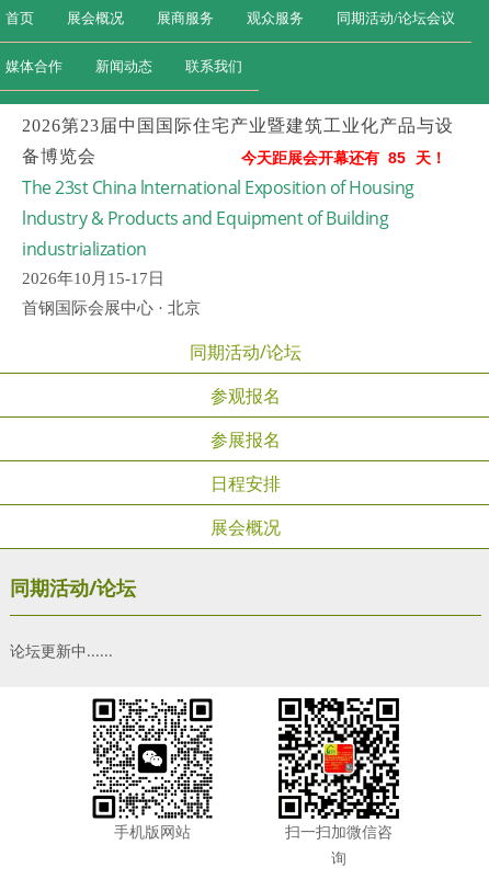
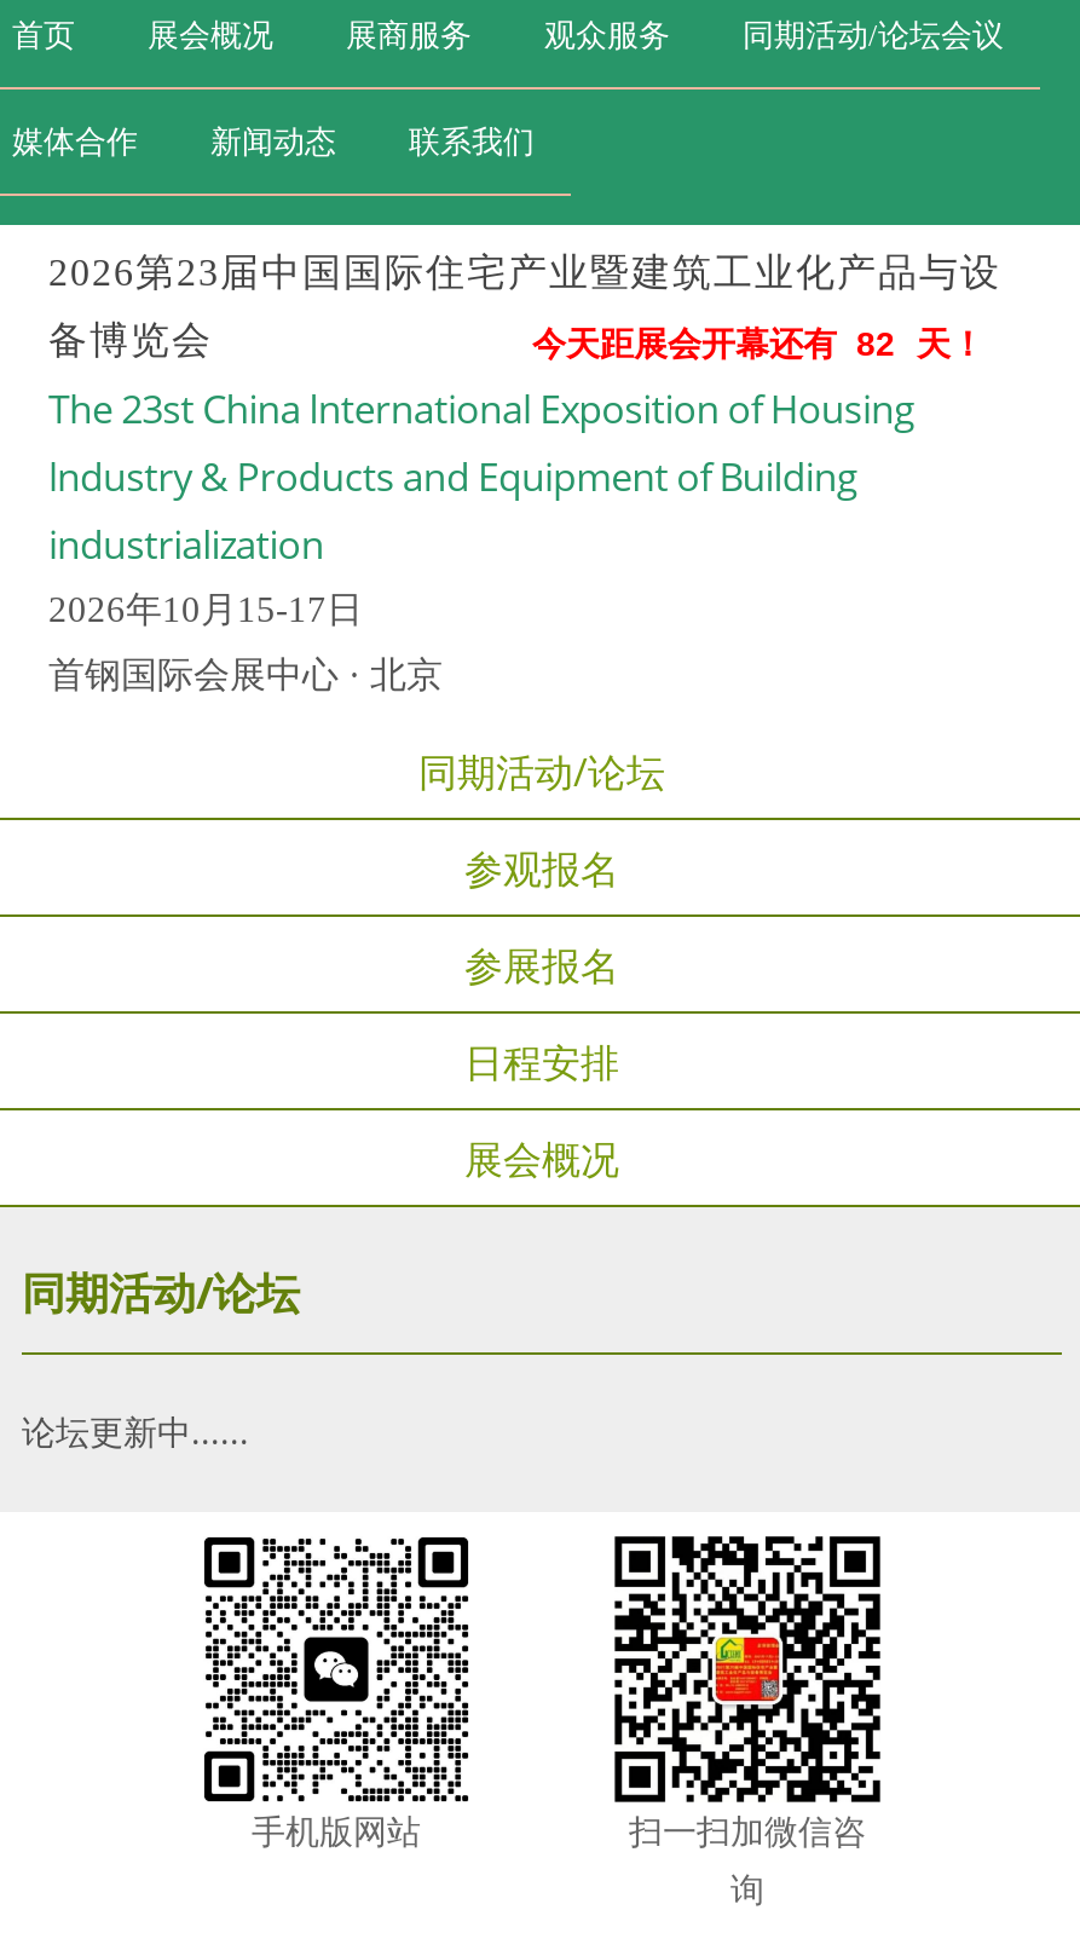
- 今天距展会开幕还有 85 天！
+ 今天距展会开幕还有 82 天！
